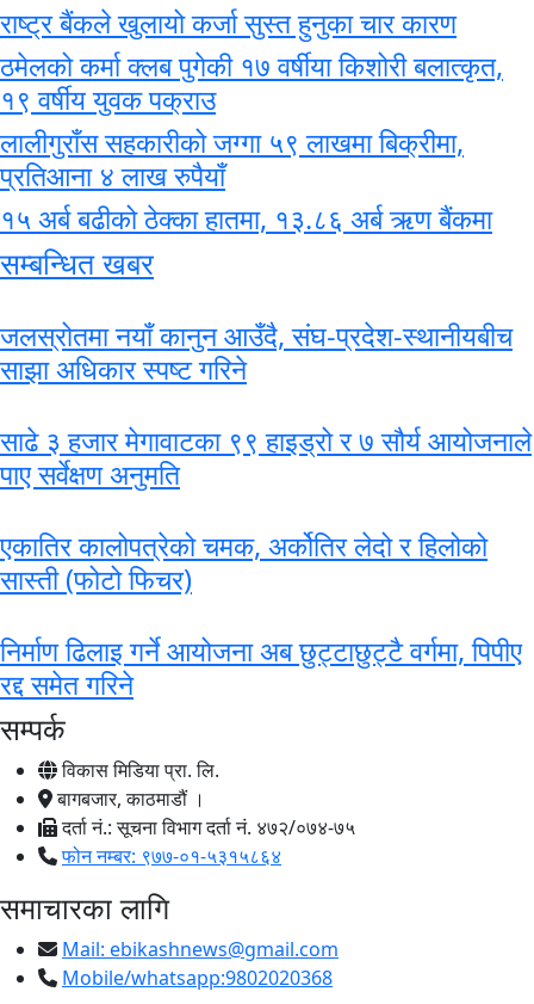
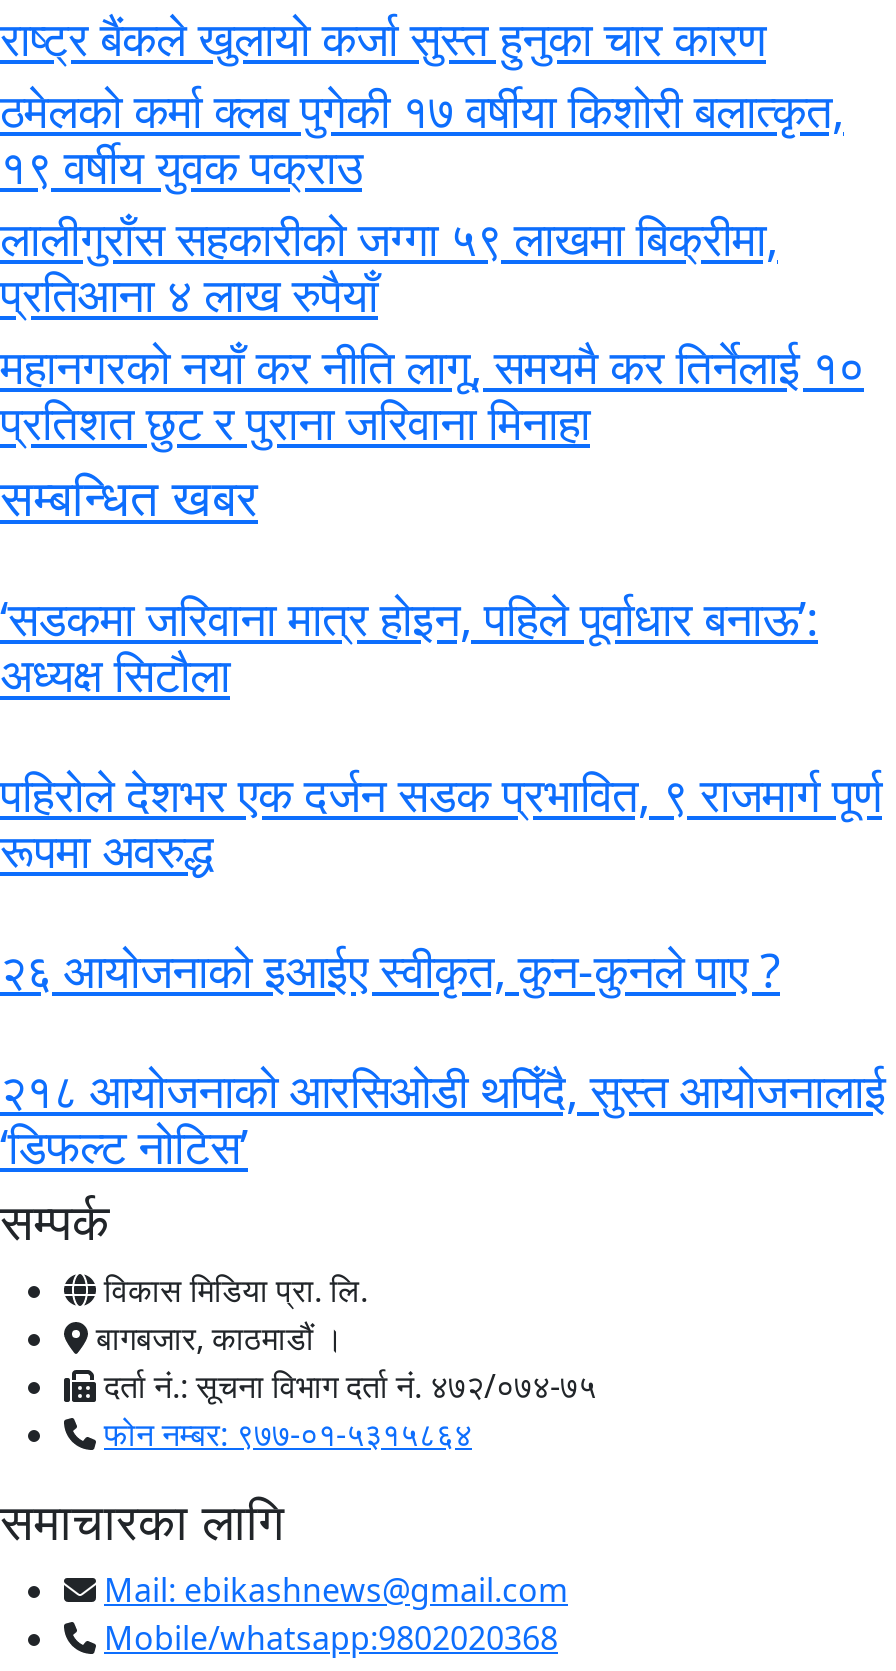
- १५ अर्ब बढीको ठेक्का हातमा, १३.८६ अर्ब ऋण बैंकमा
+ महानगरको नयाँ कर नीति लागू, समयमै कर तिर्नेलाई १०
+ प्रतिशत छुट र पुराना जरिवाना मिनाहा

moved down: सम्बन्धित खबर

- जलस्रोतमा नयाँ कानुन आउँदै, संघ-प्रदेश-स्थानीयबीच
- साझा अधिकार स्पष्ट गरिने
+ ‘सडकमा जरिवाना मात्र होइन, पहिले पूर्वाधार बनाऊ’:
+ अध्यक्ष सिटौला

- साढे ३ हजार मेगावाटका ९९ हाइड्रो र ७ सौर्य आयोजनाले
- पाए सर्वेक्षण अनुमति
+ पहिरोले देशभर एक दर्जन सडक प्रभावित, ९ राजमार्ग पूर्ण
+ रूपमा अवरुद्ध

- एकातिर कालोपत्रेको चमक, अर्कोतिर लेदो र हिलोको
- सास्ती (फोटो फिचर)
+ २६ आयोजनाको इआईए स्वीकृत, कुन-कुनले पाए ?

- निर्माण ढिलाइ गर्ने आयोजना अब छुट्टाछुट्टै वर्गमा, पिपीए
- रद्द समेत गरिने
+ २१८ आयोजनाको आरसिओडी थपिँदै, सुस्त आयोजनालाई
+ ‘डिफल्ट नोटिस’
